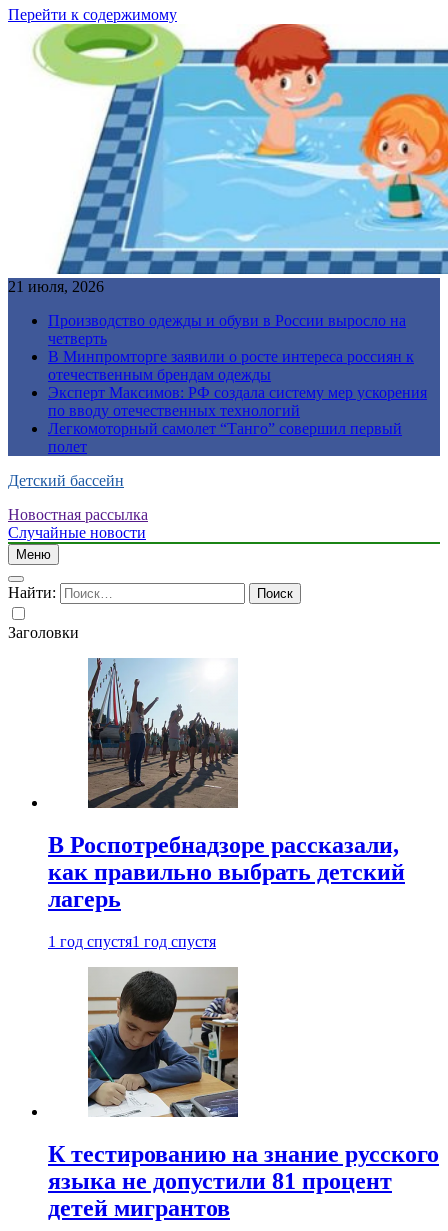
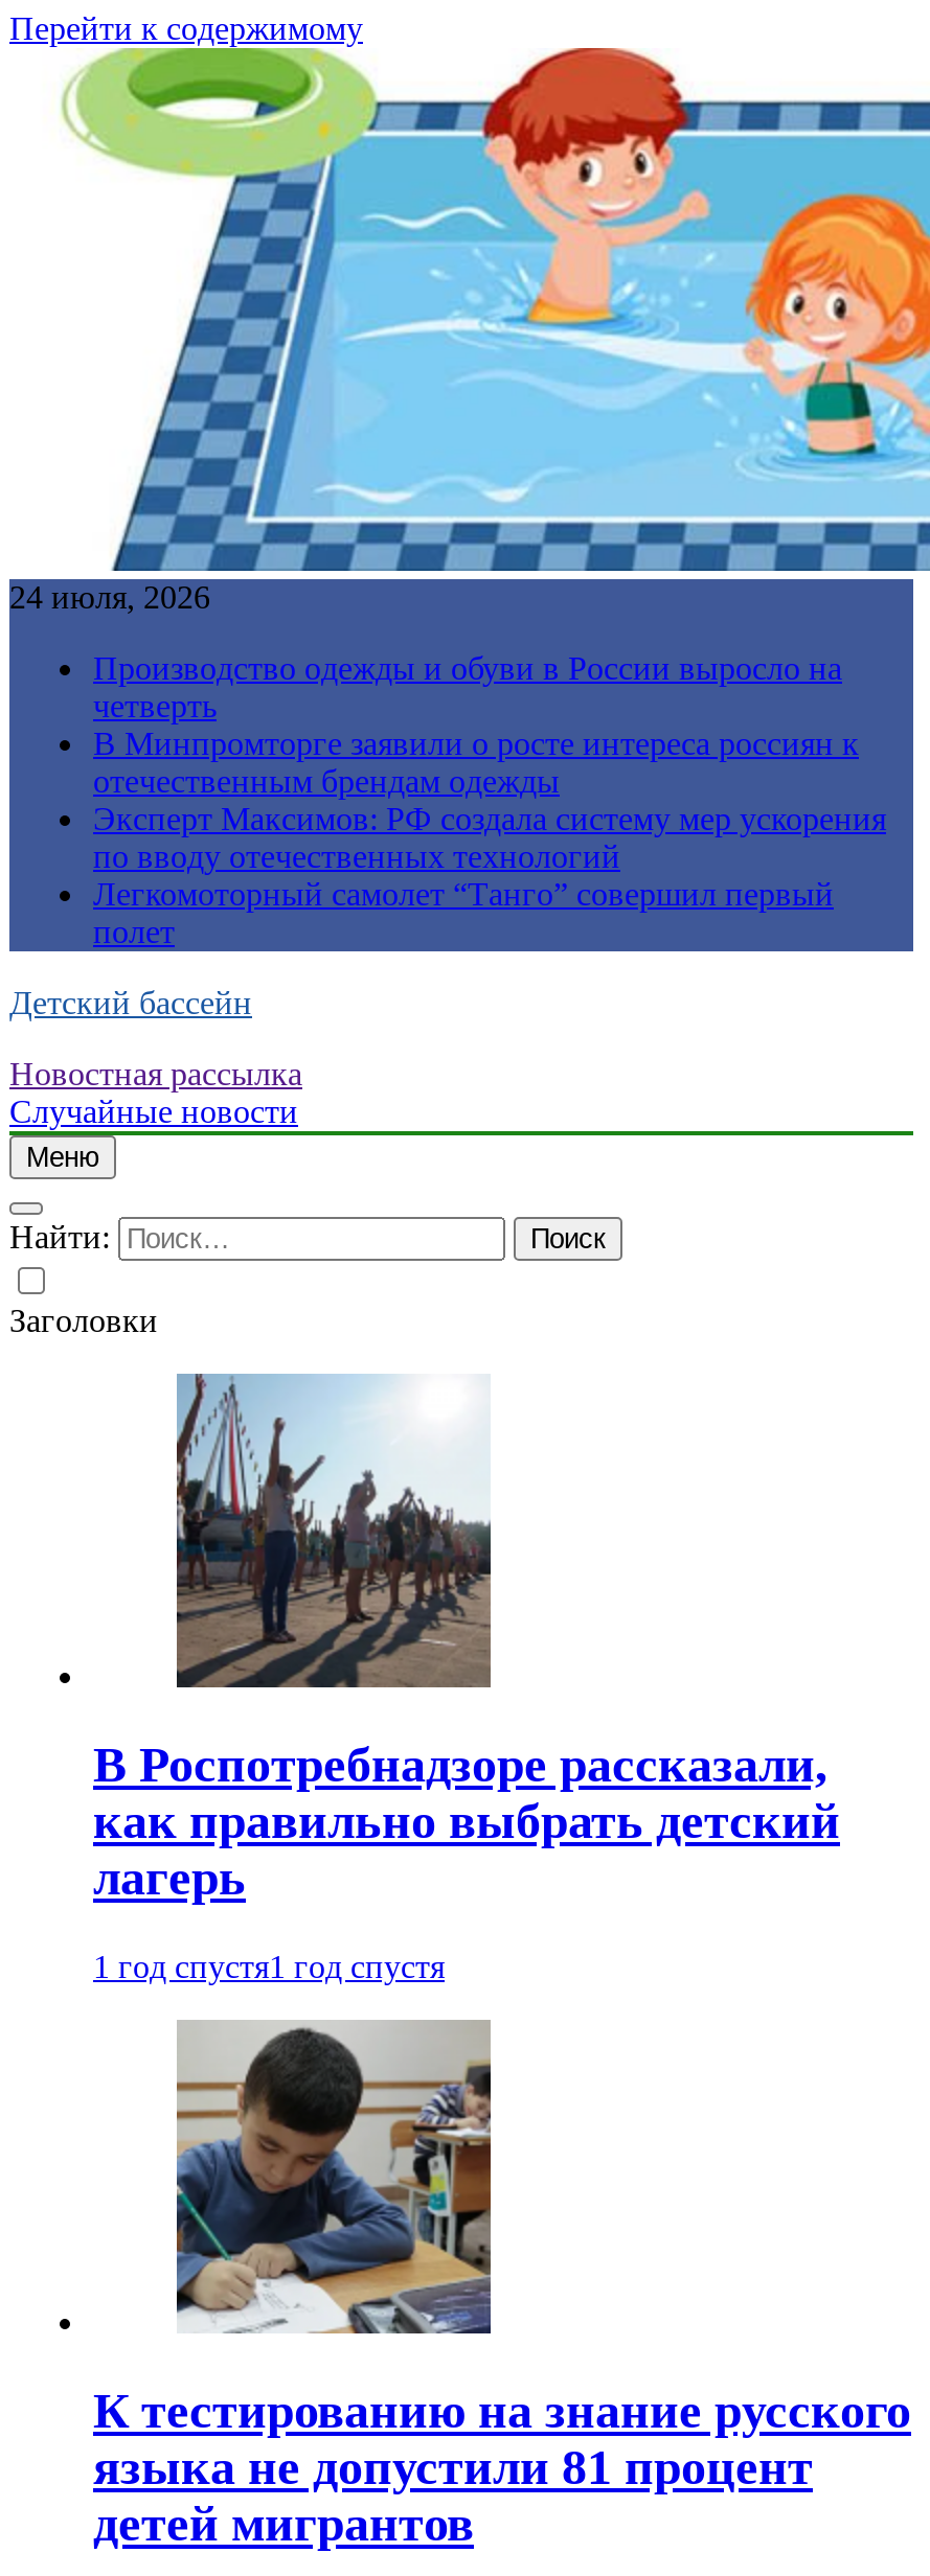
- 21 июля, 2026
+ 24 июля, 2026
